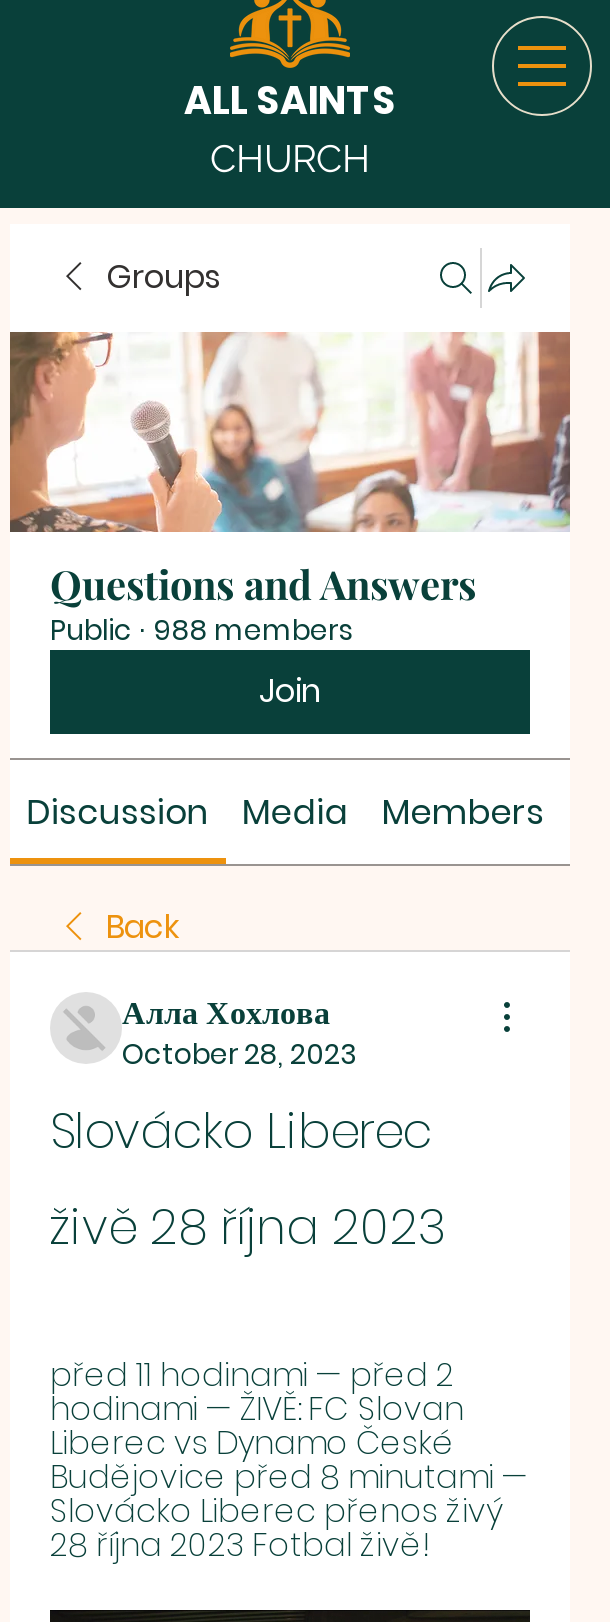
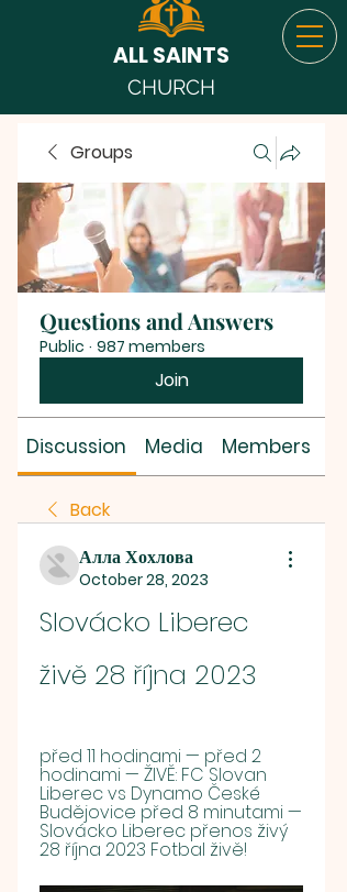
- Public · 988 members
+ Public · 987 members
